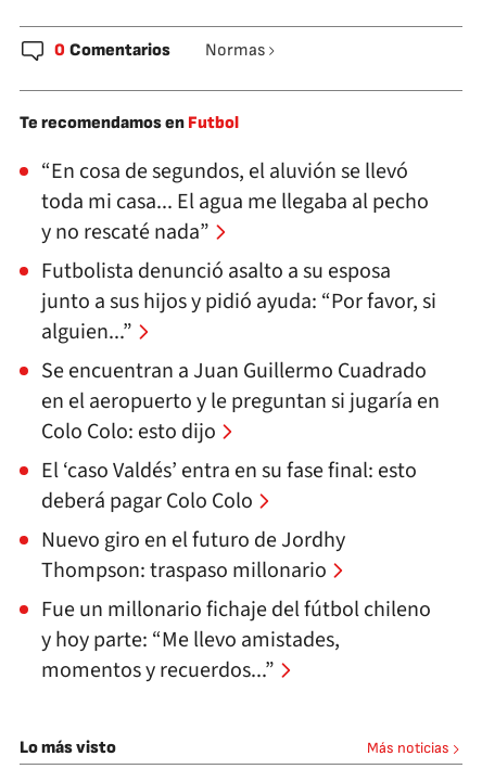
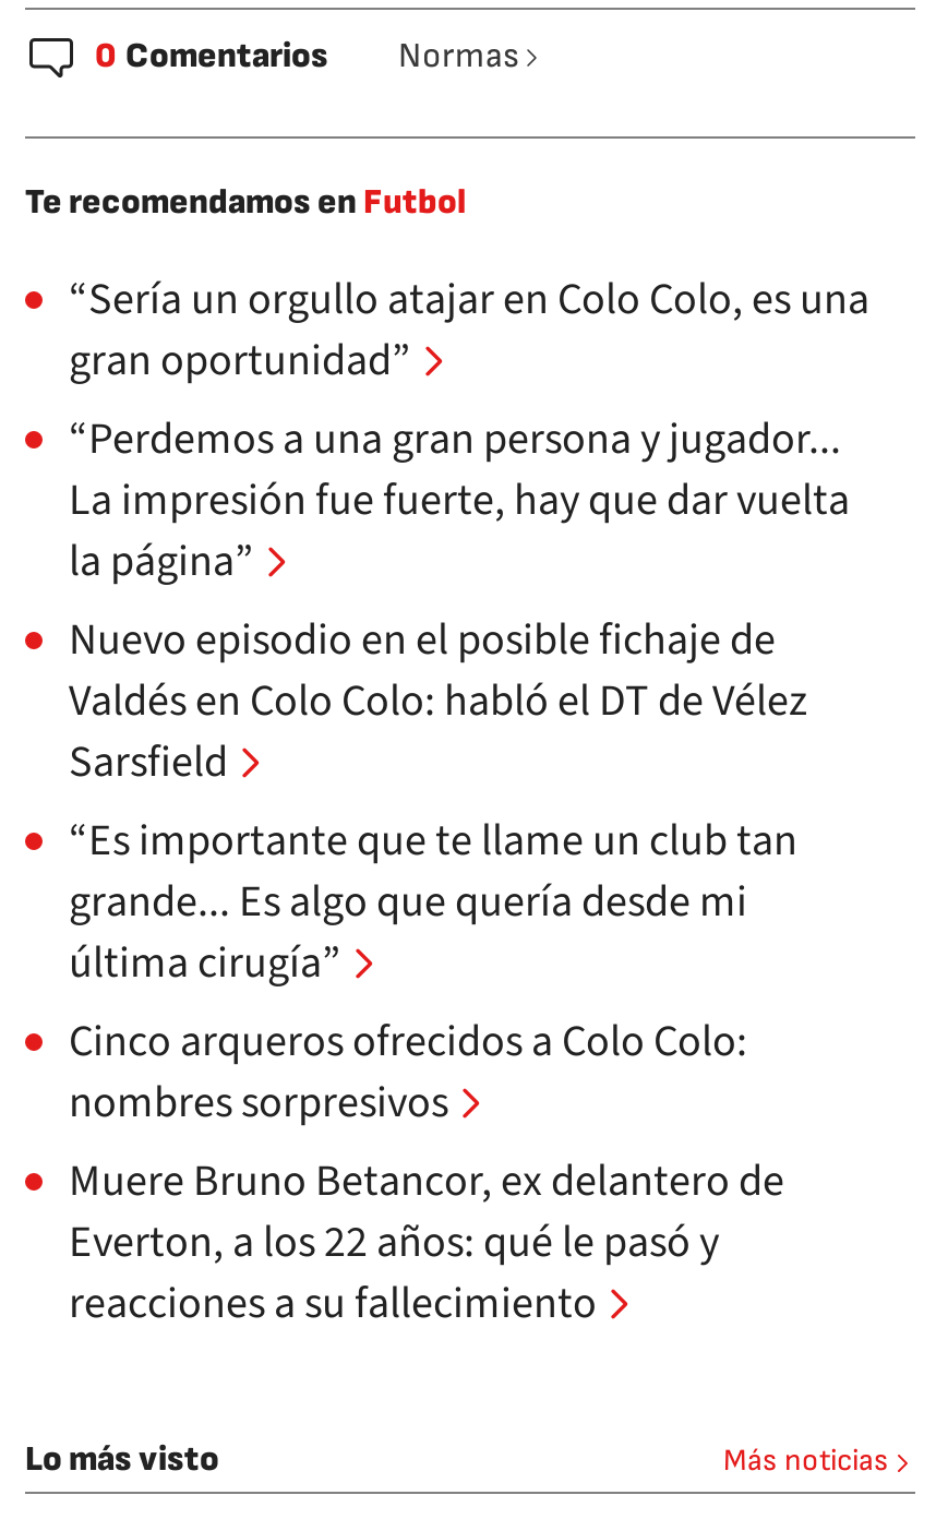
- “En cosa de segundos, el aluvión se llevó
- toda mi casa... El agua me llegaba al pecho
- y no rescaté nada”
- Futbolista denunció asalto a su esposa
- junto a sus hijos y pidió ayuda: “Por favor, si
- alguien...”
- Se encuentran a Juan Guillermo Cuadrado
- en el aeropuerto y le preguntan si jugaría en
- Colo Colo: esto dijo
- El ‘caso Valdés’ entra en su fase final: esto
- deberá pagar Colo Colo
- Nuevo giro en el futuro de Jordhy
- Thompson: traspaso millonario
- Fue un millonario fichaje del fútbol chileno
- y hoy parte: “Me llevo amistades,
- momentos y recuerdos...”
+ “Sería un orgullo atajar en Colo Colo, es una
+ gran oportunidad”
+ “Perdemos a una gran persona y jugador...
+ La impresión fue fuerte, hay que dar vuelta
+ la página”
+ Nuevo episodio en el posible fichaje de
+ Valdés en Colo Colo: habló el DT de Vélez
+ Sarsfield
+ “Es importante que te llame un club tan
+ grande... Es algo que quería desde mi
+ última cirugía”
+ Cinco arqueros ofrecidos a Colo Colo:
+ nombres sorpresivos
+ Muere Bruno Betancor, ex delantero de
+ Everton, a los 22 años: qué le pasó y
+ reacciones a su fallecimiento
